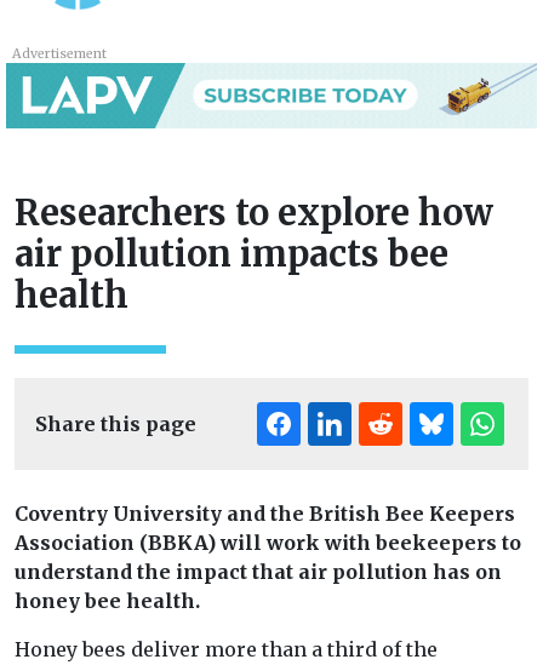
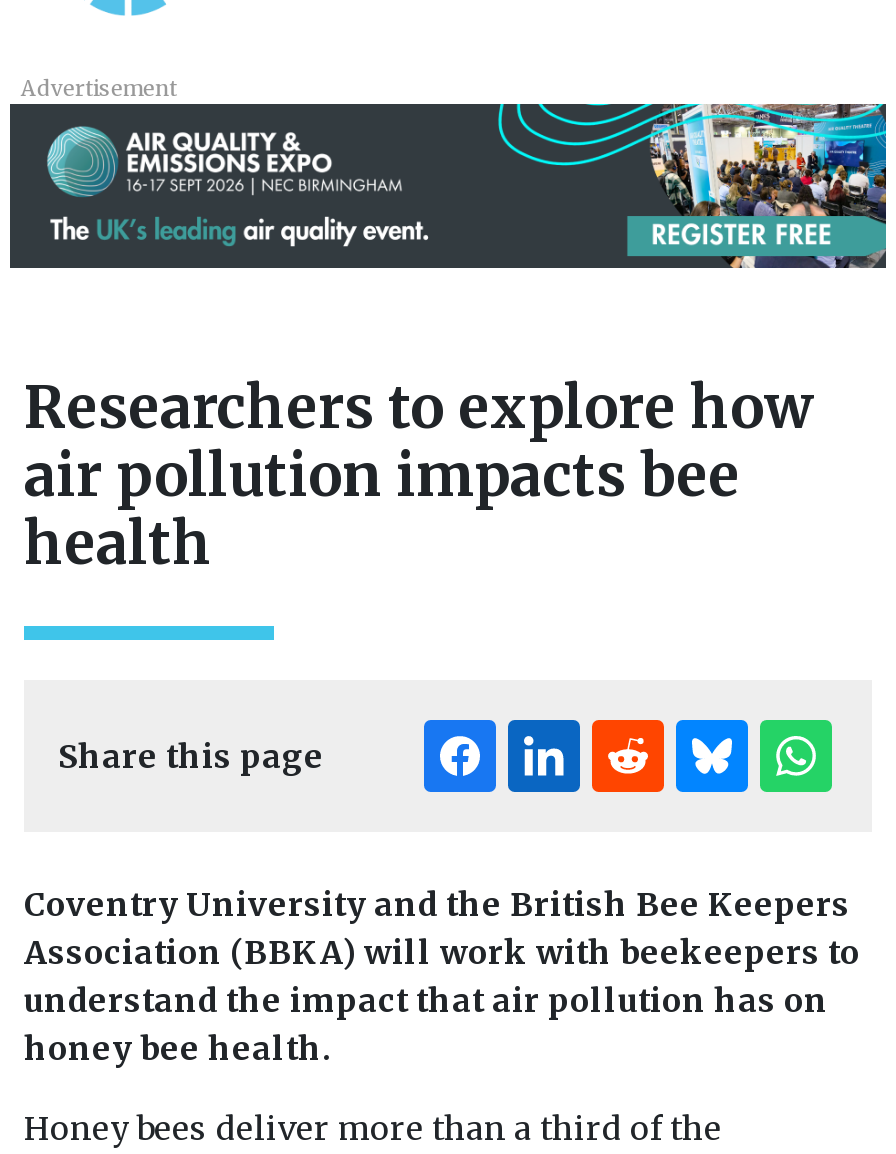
- [image]
+ [image]
